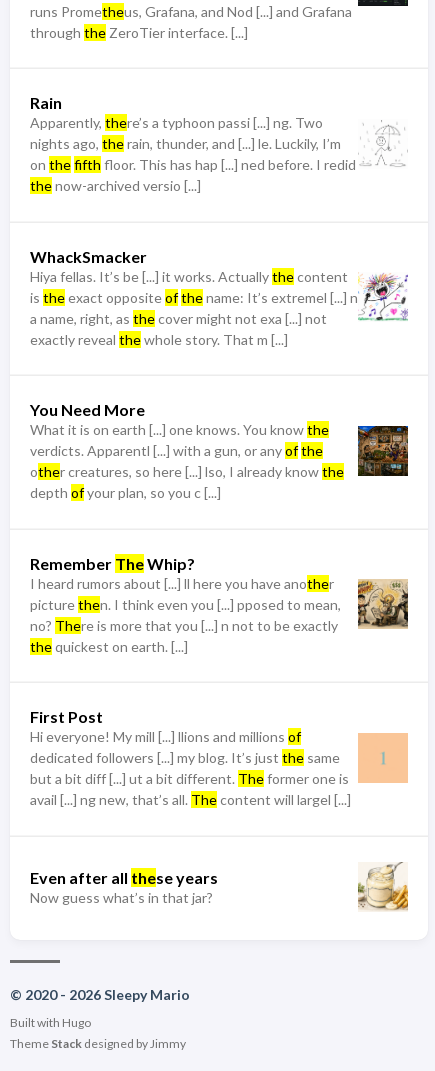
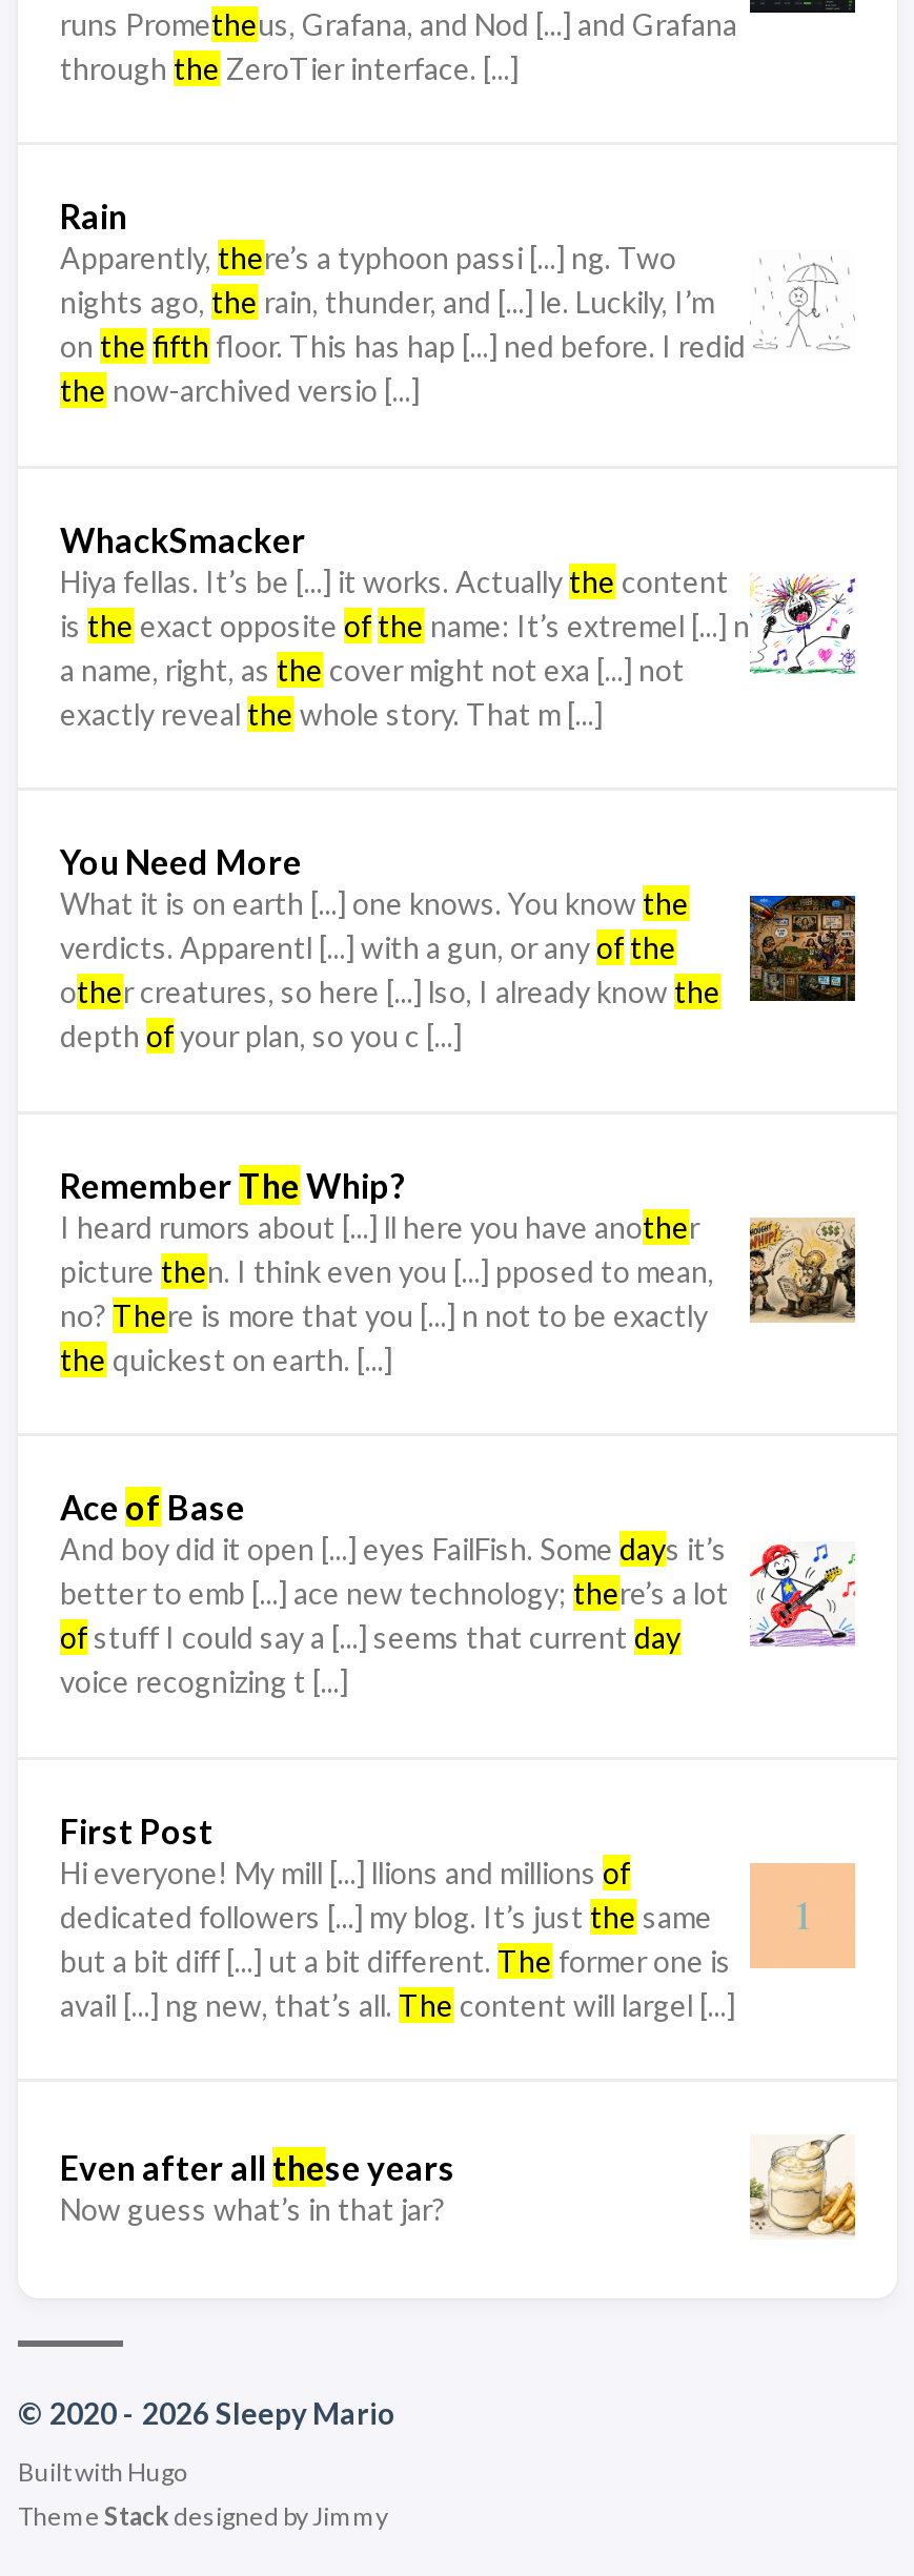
+ [image]
+ Ace of Base
+ And boy did it open [...] eyes FailFish. Some days it’s
+ better to emb [...] ace new technology; there’s a lot
+ of stuff I could say a [...] seems that current day
+ voice recognizing t [...]
